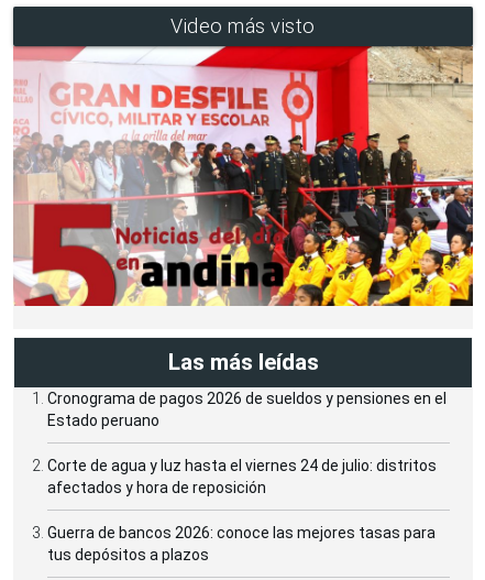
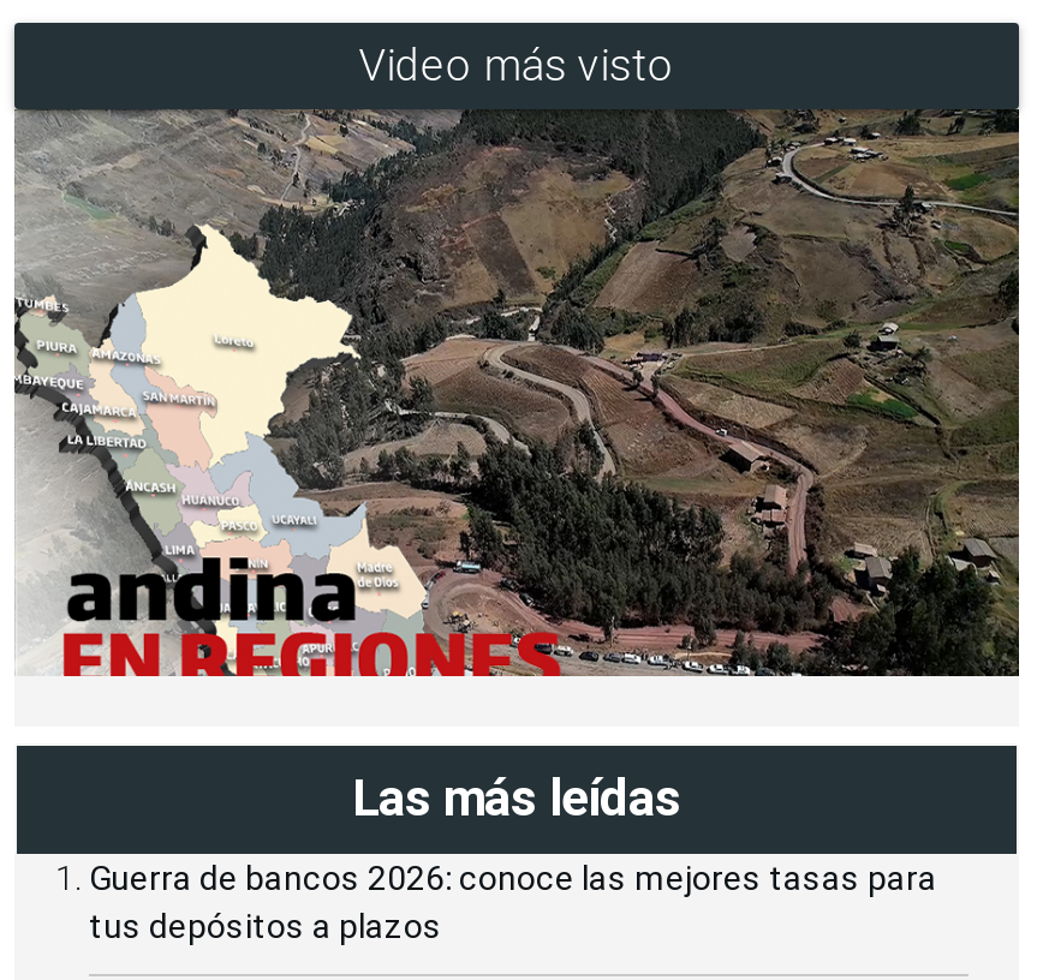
- [image]
+ [image]

- Cronograma de pagos 2026 de sueldos y pensiones en el
- Estado peruano
- Corte de agua y luz hasta el viernes 24 de julio: distritos
- afectados y hora de reposición
